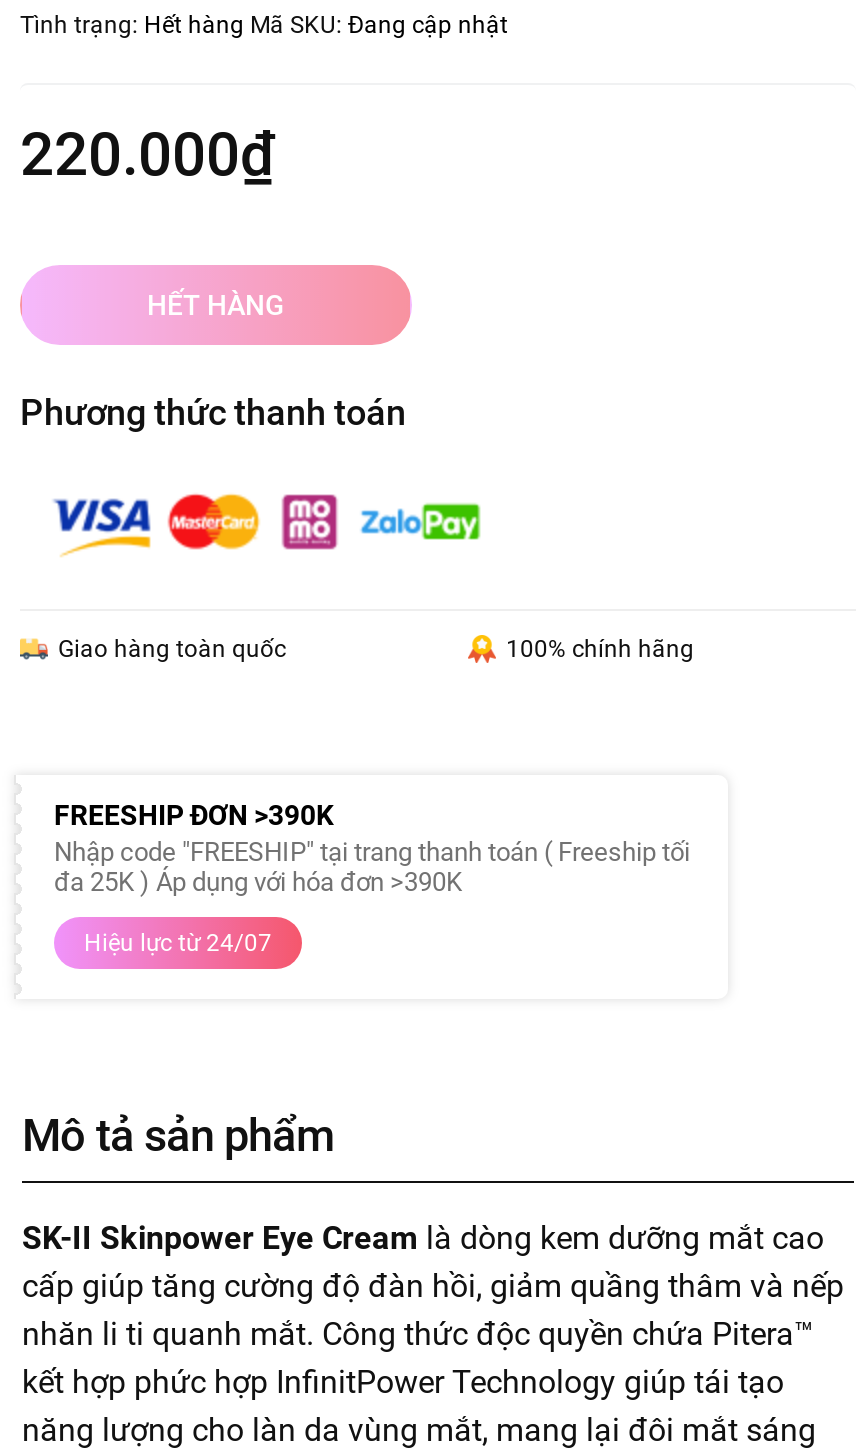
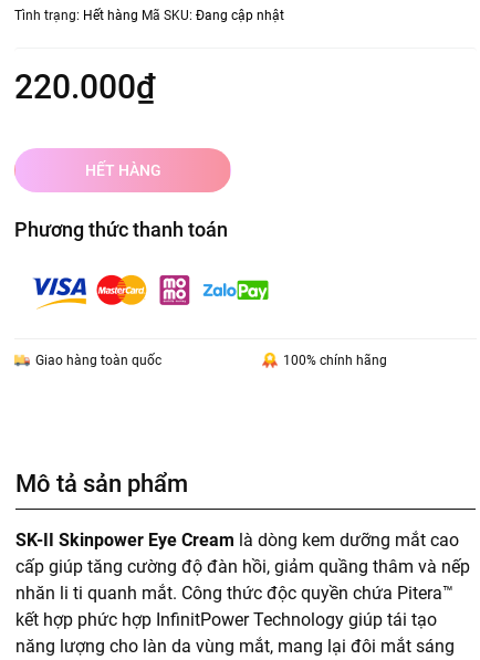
- FREESHIP ĐƠN >390K
- Nhập code "FREESHIP" tại trang thanh toán ( Freeship tối
- đa 25K ) Áp dụng với hóa đơn >390K
- Hiệu lực từ 24/07
